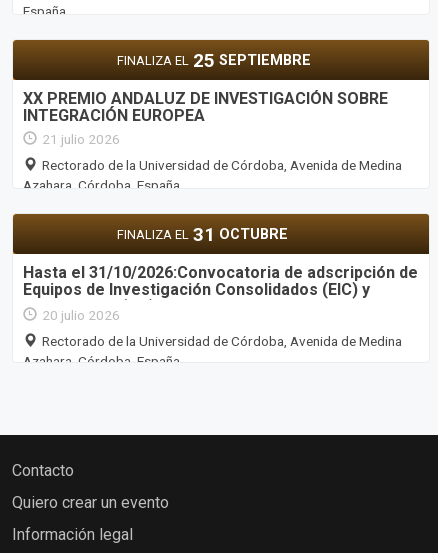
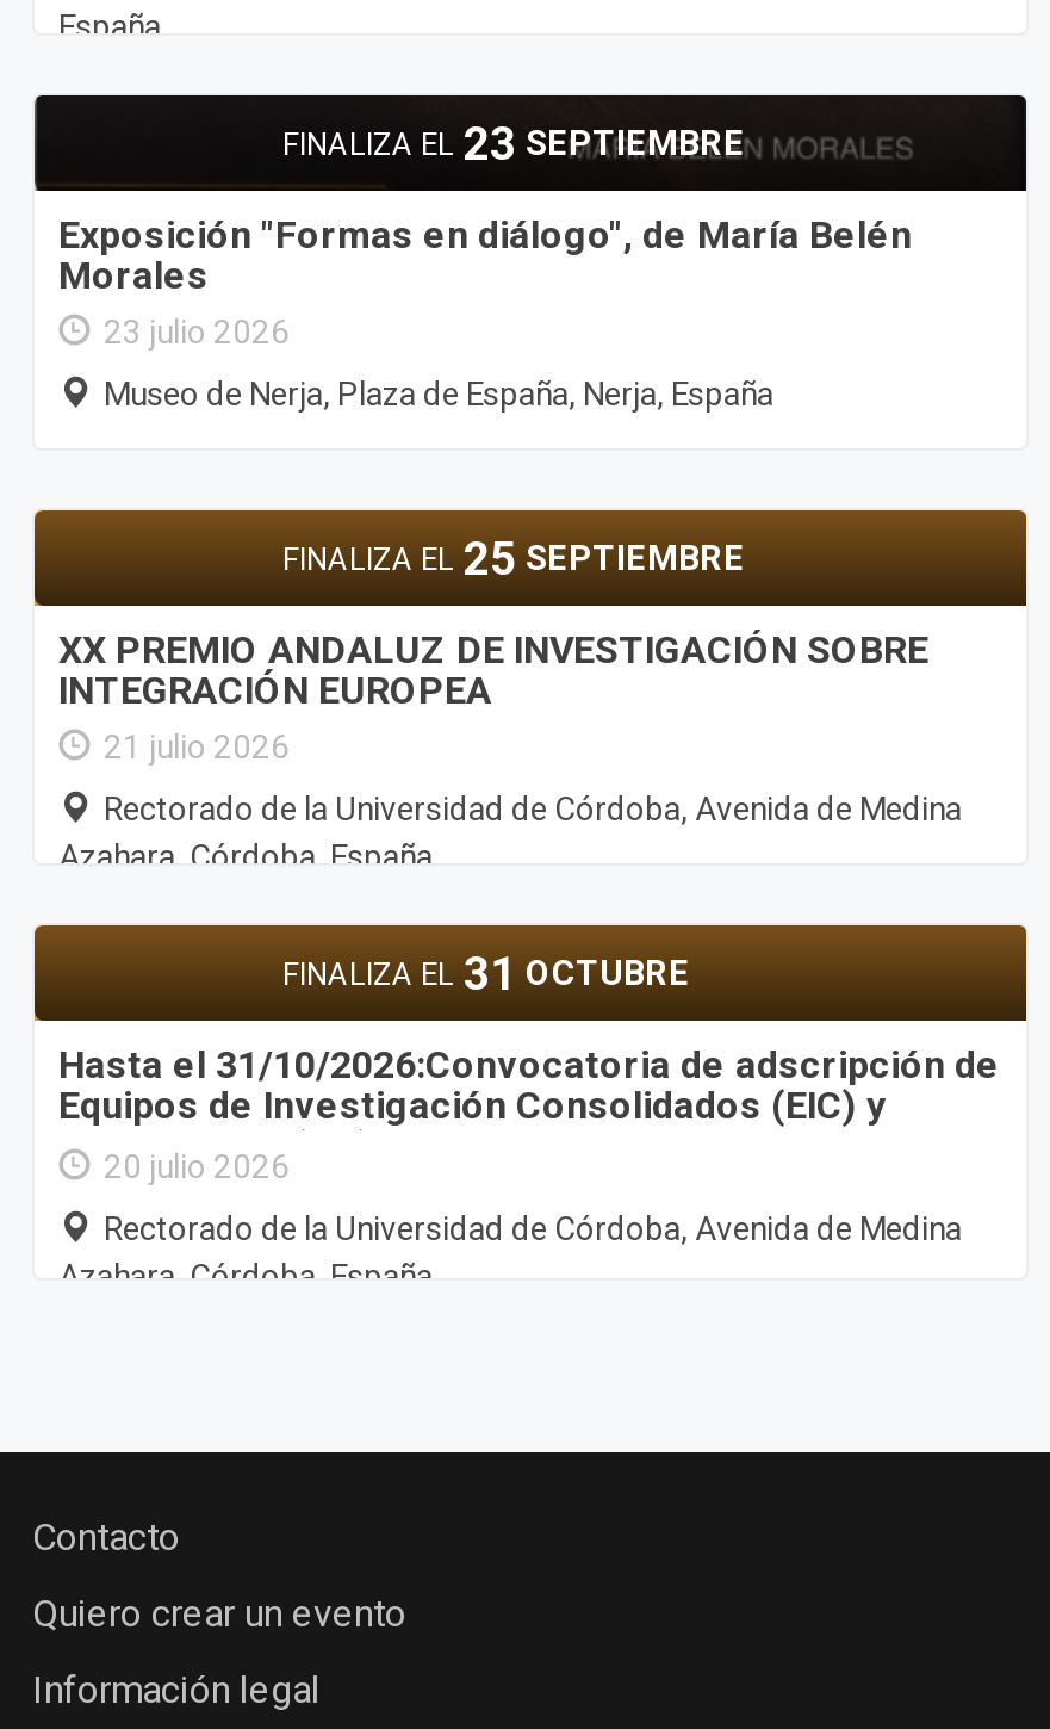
+ FINALIZA EL 23 SEPTIEMBRE
+ Exposición "Formas en diálogo", de María Belén
+ Morales
+ 23 julio 2026
+ Museo de Nerja, Plaza de España, Nerja, España
